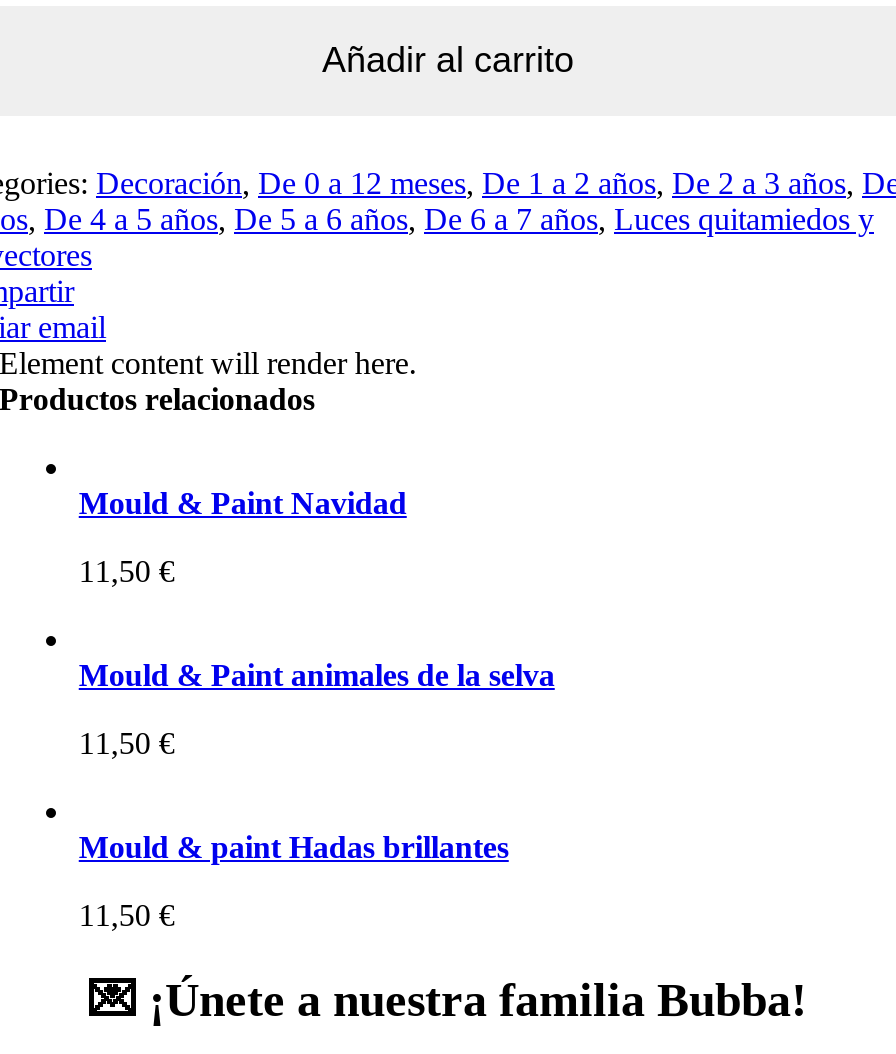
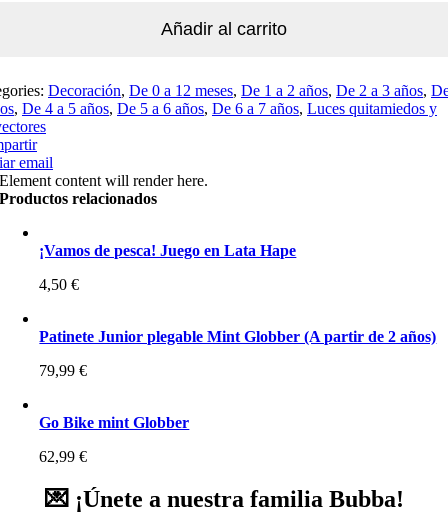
- Mould & Paint Navidad
+ ¡Vamos de pesca! Juego en Lata Hape

- 11,50 €
+ 4,50 €

- Mould & Paint animales de la selva
+ Patinete Junior plegable Mint Globber (A partir de 2 años)

- 11,50 €
+ 79,99 €

- Mould & paint Hadas brillantes
+ Go Bike mint Globber

- 11,50 €
+ 62,99 €
